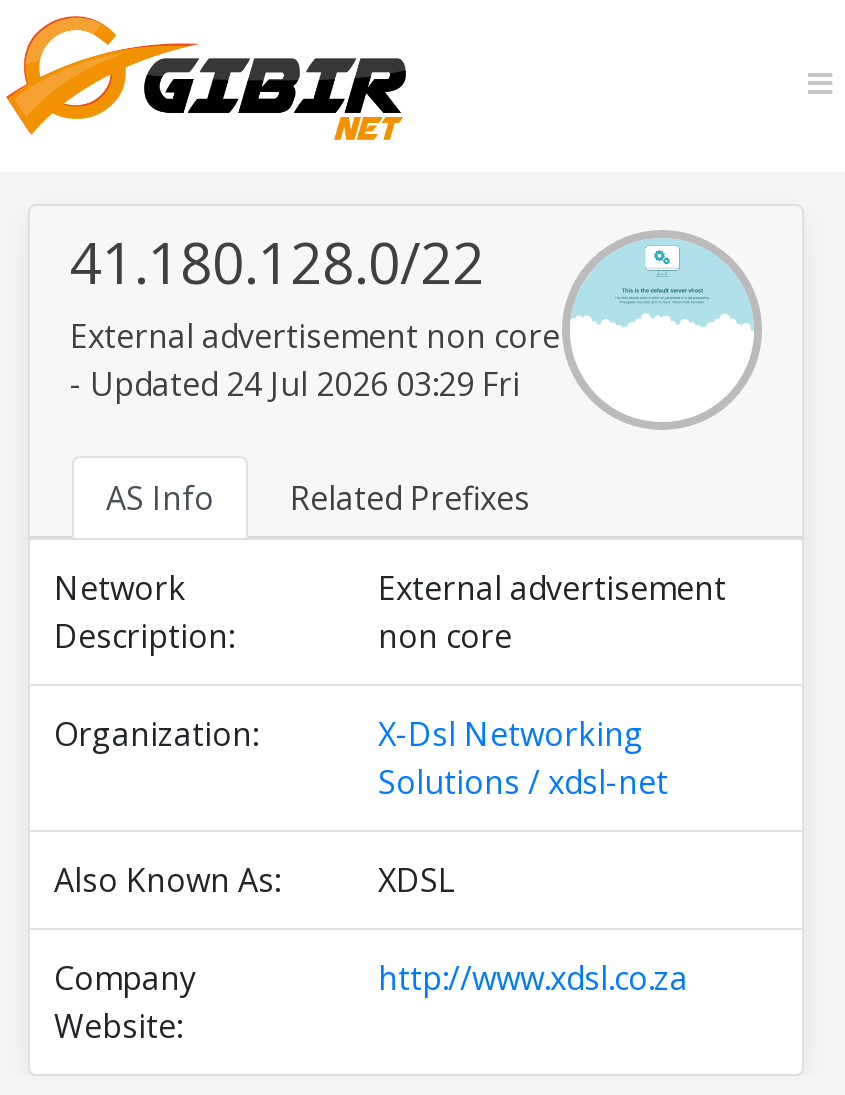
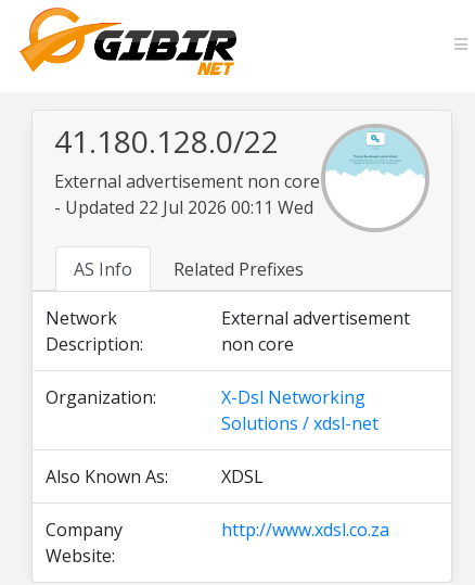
- - Updated 24 Jul 2026 03:29 Fri
+ - Updated 22 Jul 2026 00:11 Wed
